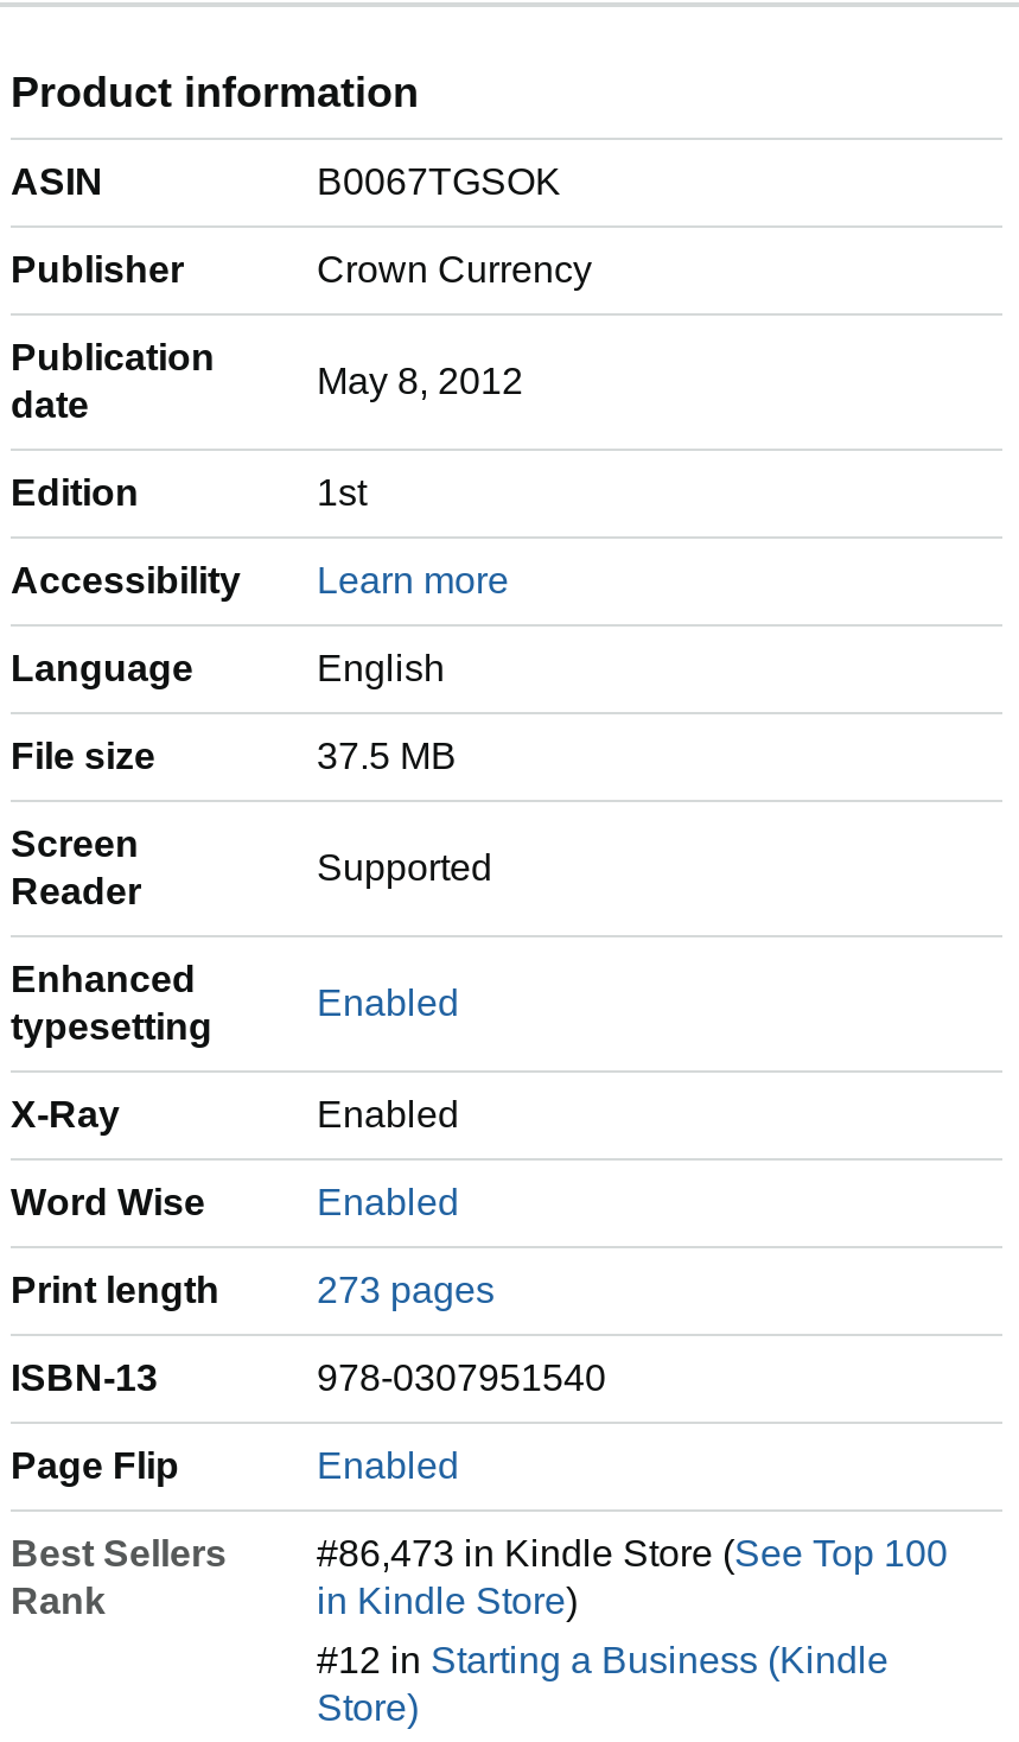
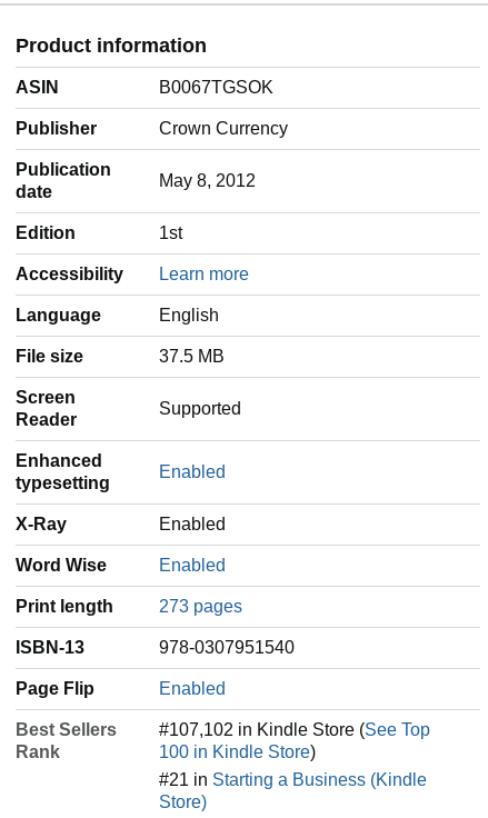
- #86,473 in Kindle Store (See Top 100
- in Kindle Store)
+ #107,102 in Kindle Store (See Top
+ 100 in Kindle Store)

- #12 in Starting a Business (Kindle
+ #21 in Starting a Business (Kindle
